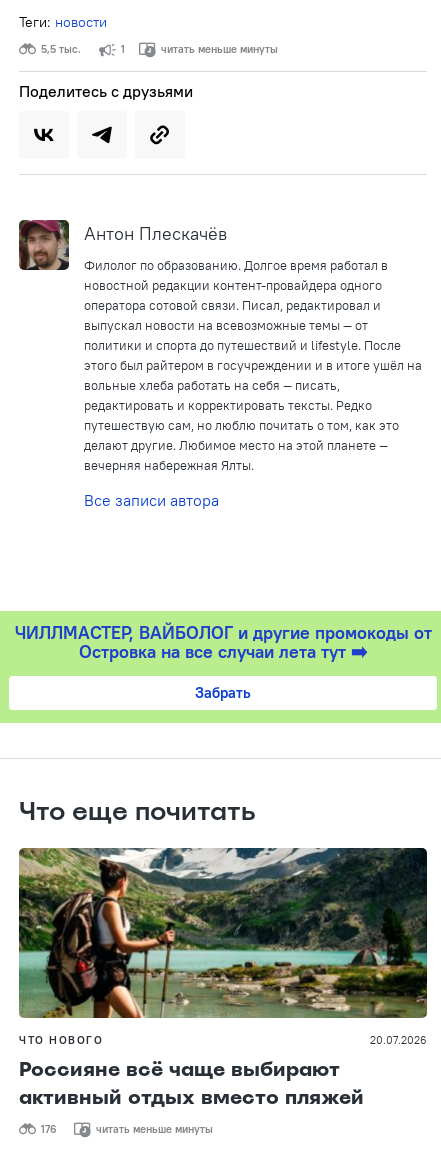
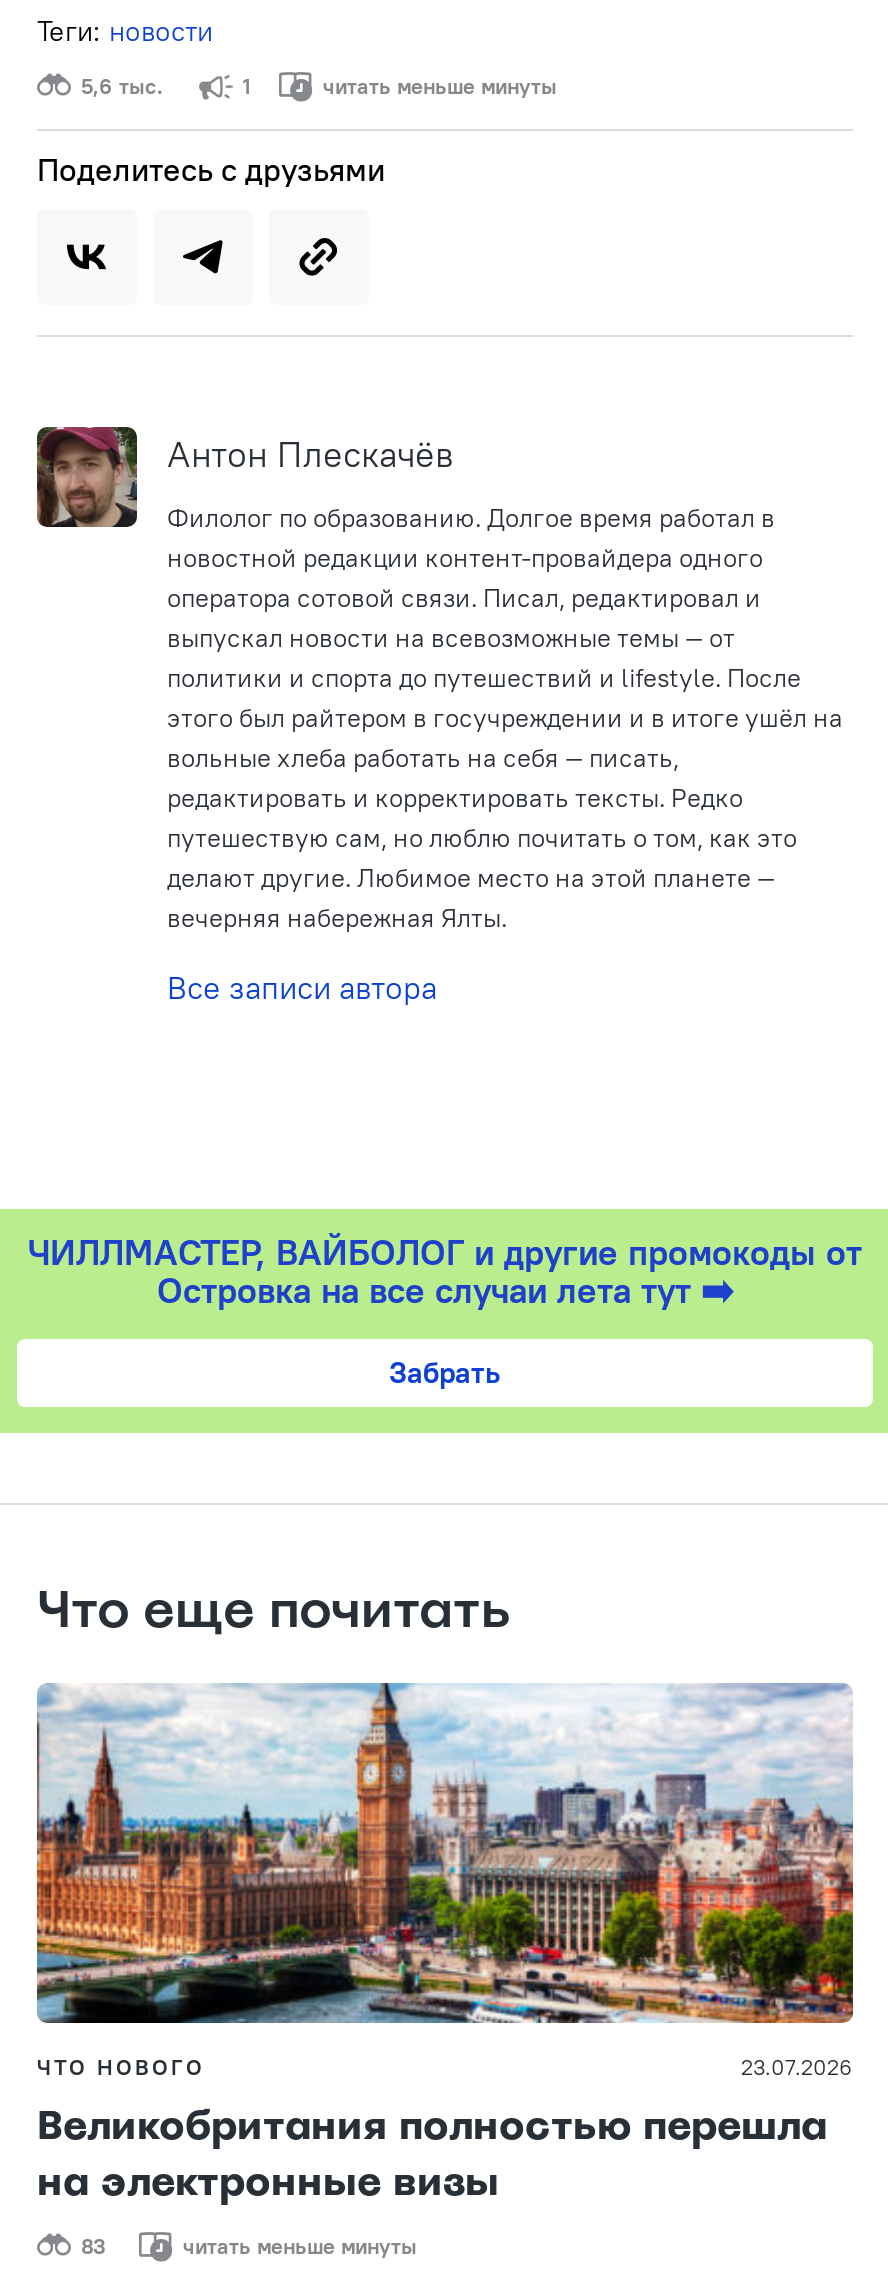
- 5,5 тыс.
+ 5,6 тыс.

- [image]
- 20.07.2026
- Россияне всё чаще выбирают
- активный отдых вместо пляжей
+ [image]
+ 23.07.2026
+ Великобритания полностью перешла
+ на электронные визы

- 176
+ 83
